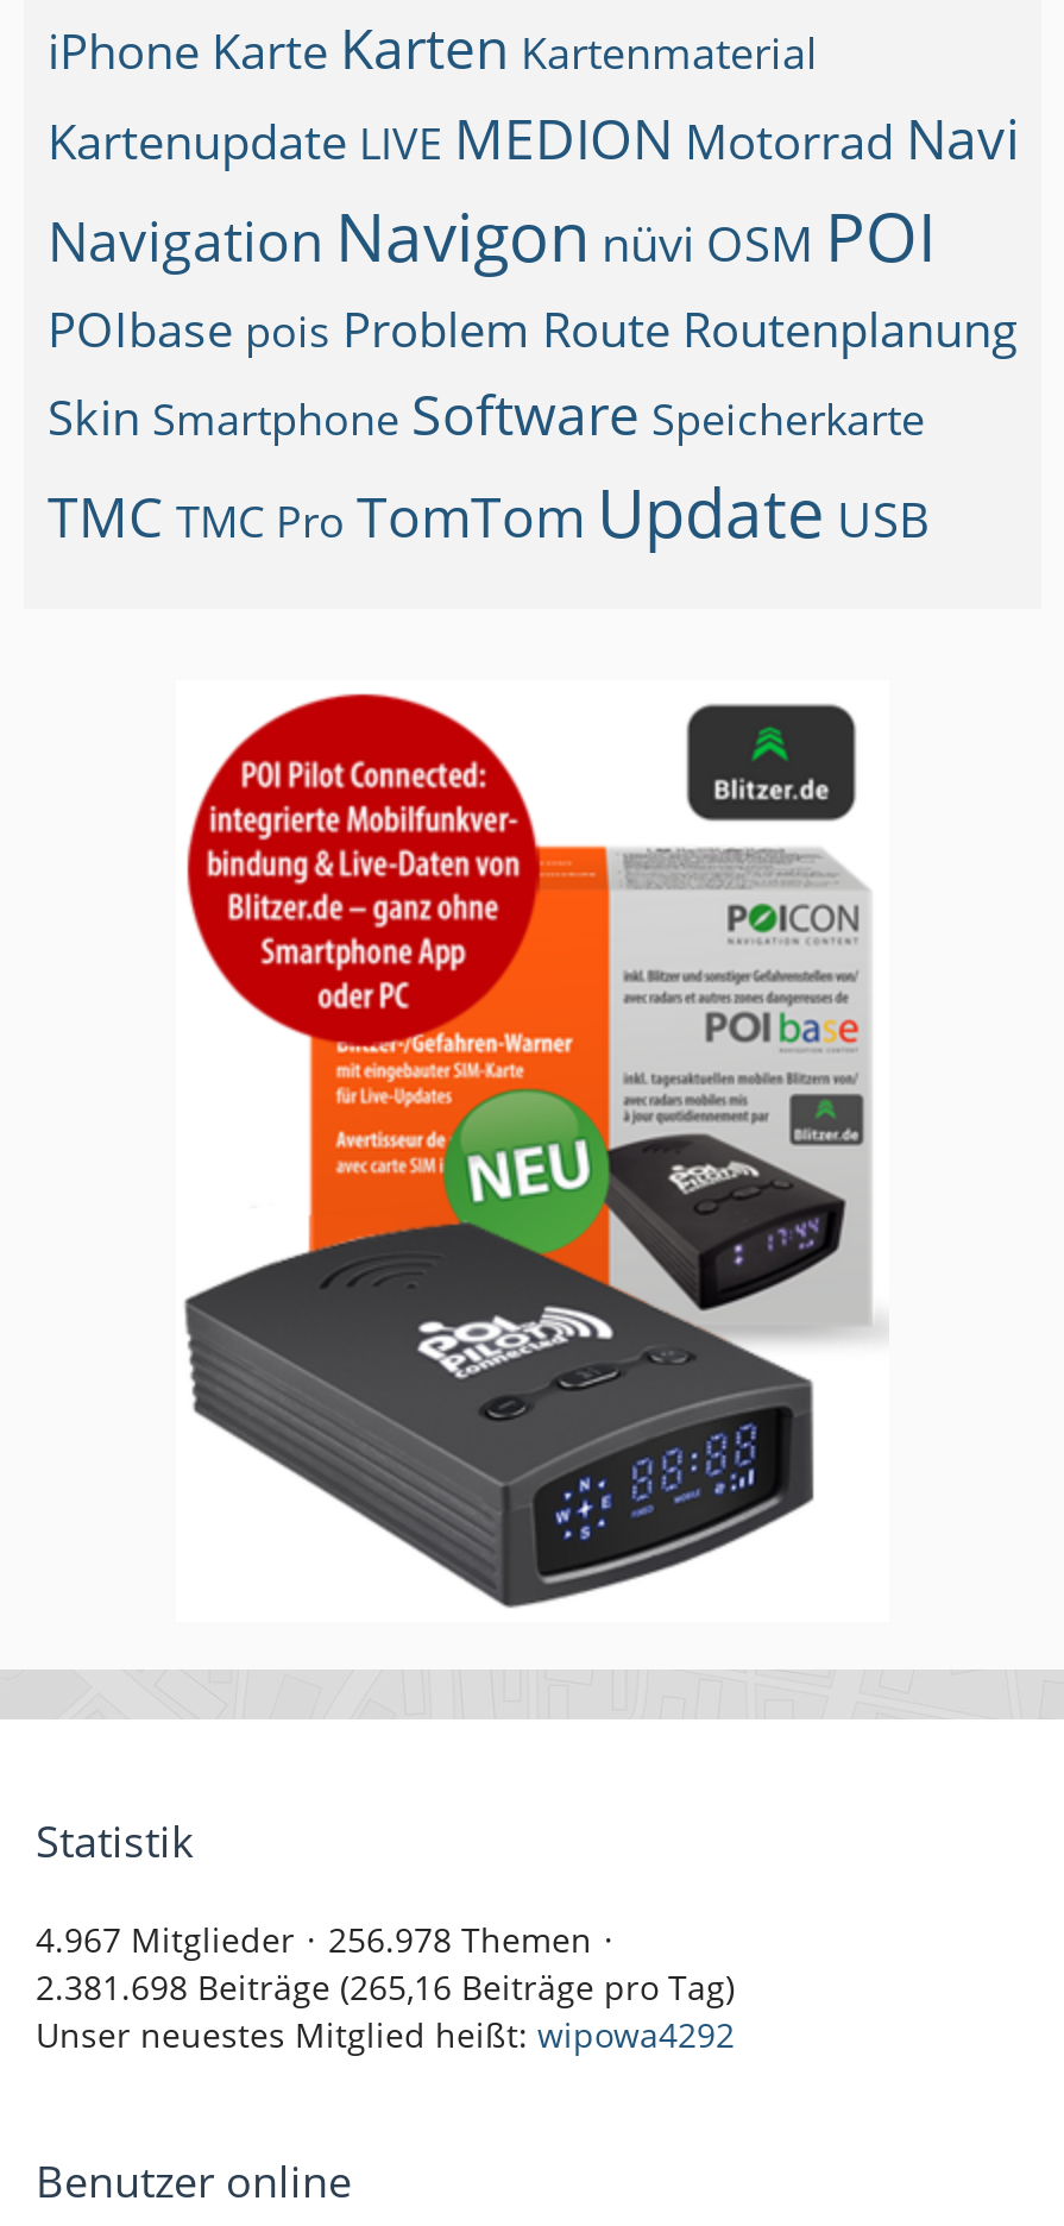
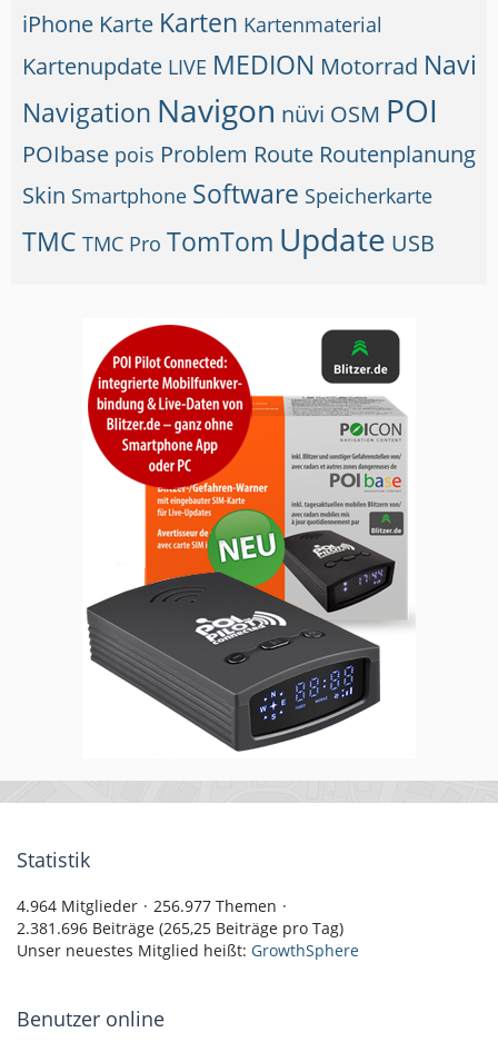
- 4.967 Mitglieder
+ 4.964 Mitglieder

- 256.978 Themen
+ 256.977 Themen

- 2.381.698 Beiträge (265,16 Beiträge pro Tag)
+ 2.381.696 Beiträge (265,25 Beiträge pro Tag)

- Unser neuestes Mitglied heißt: wipowa4292
+ Unser neuestes Mitglied heißt: GrowthSphere
